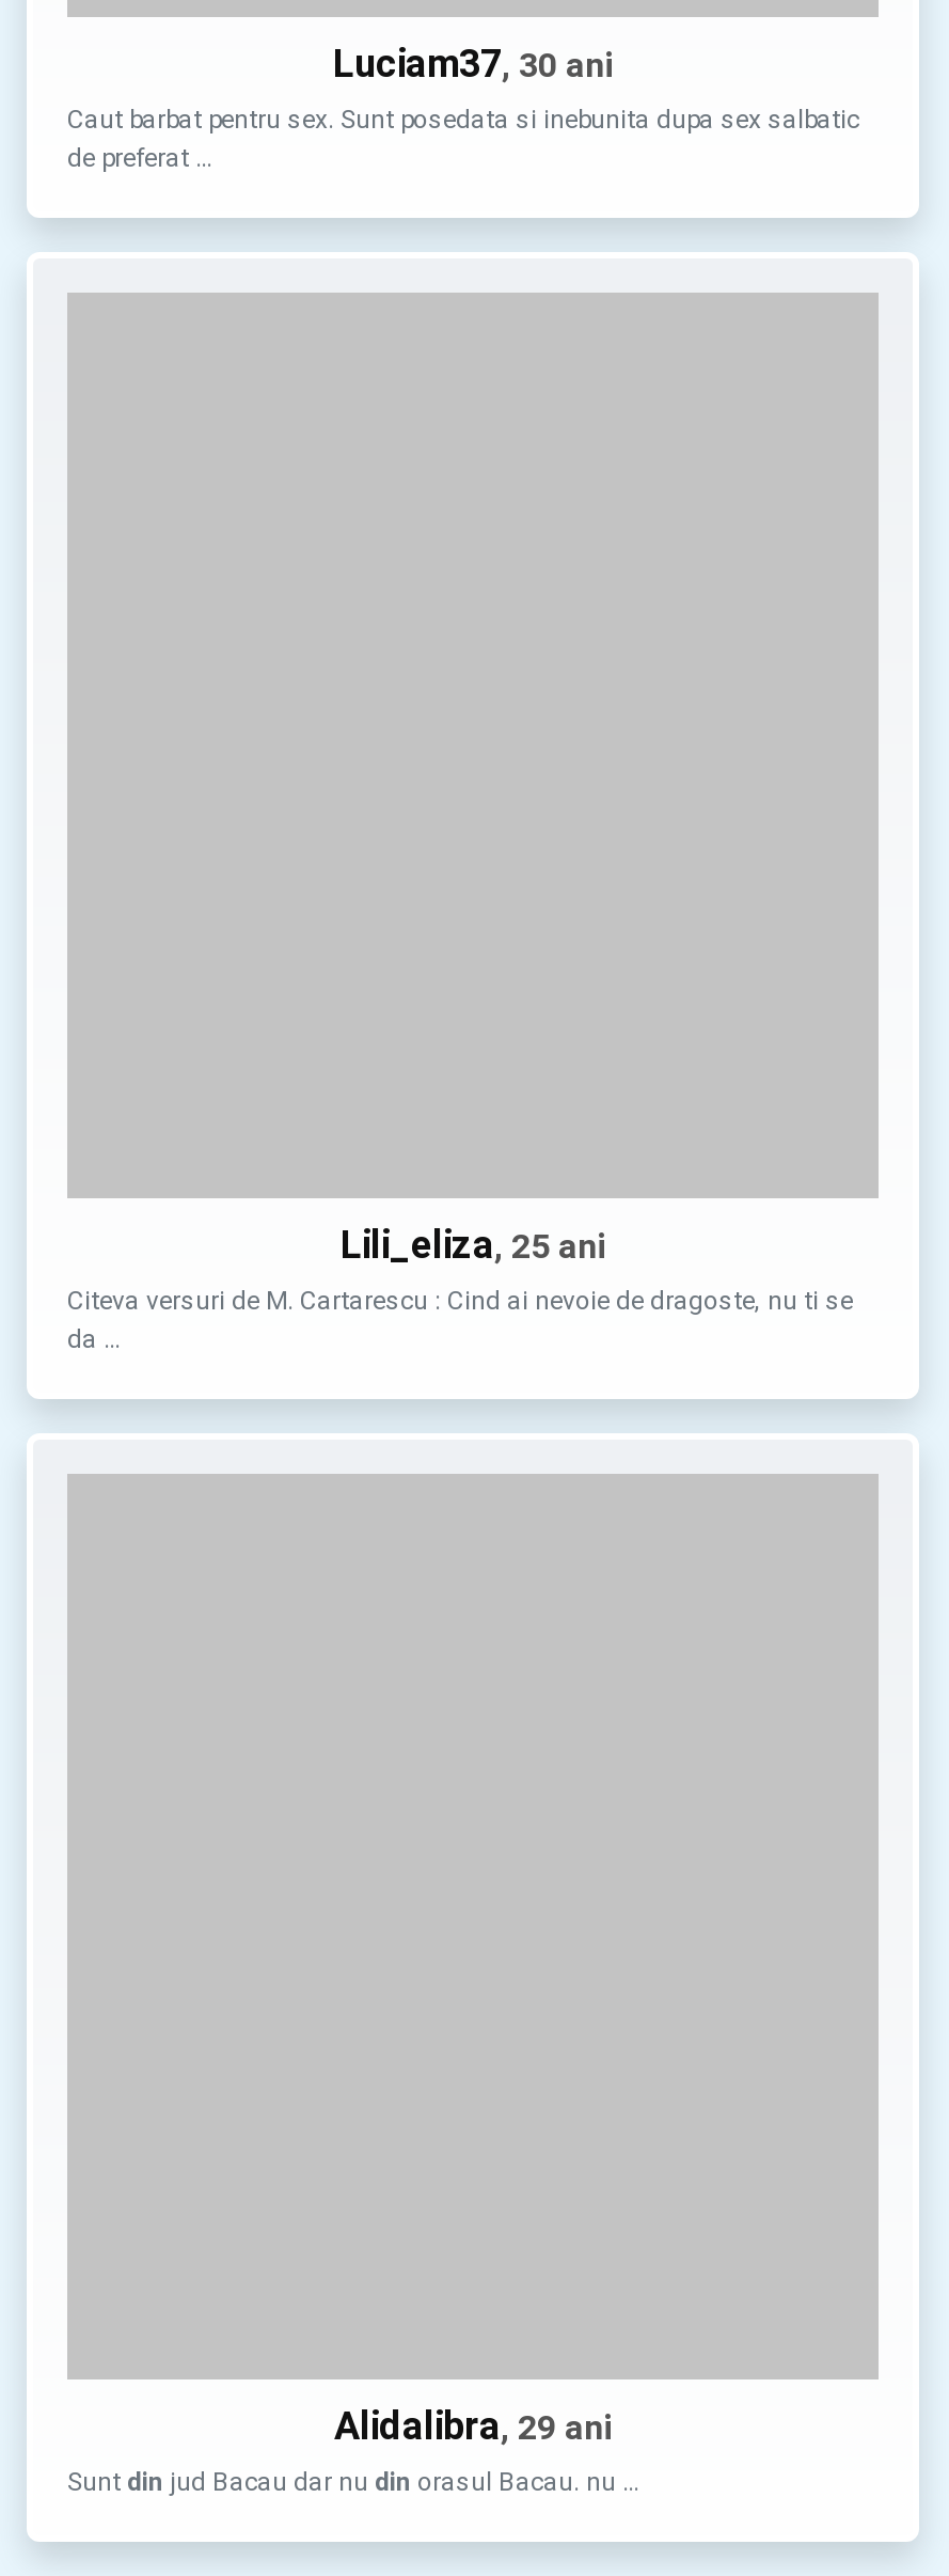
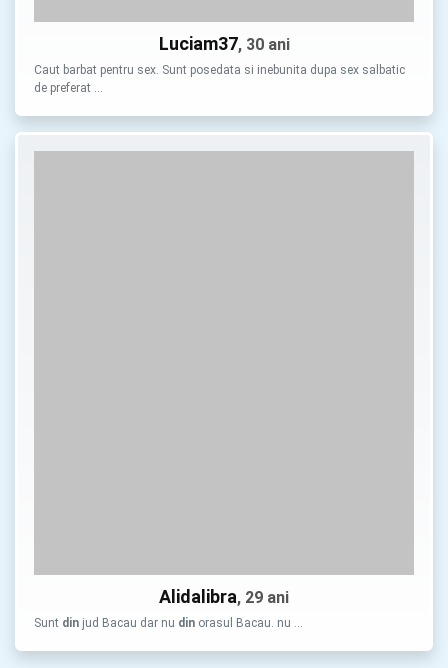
- Lili_eliza, 25 ani
- Citeva versuri de M. Cartarescu : Cind ai nevoie de dragoste, nu ti se
- da …
